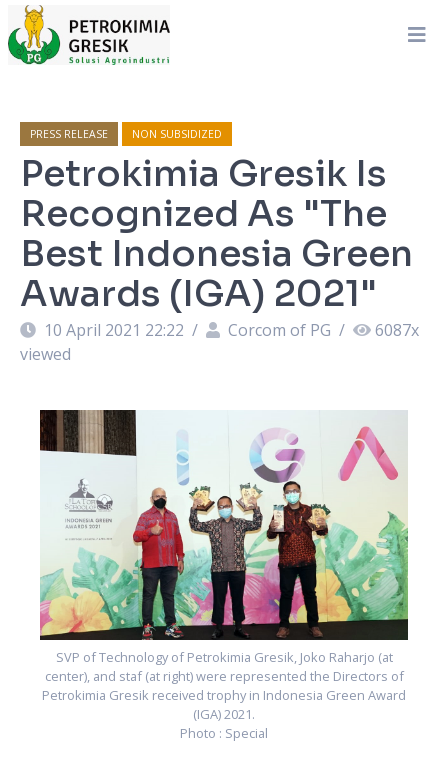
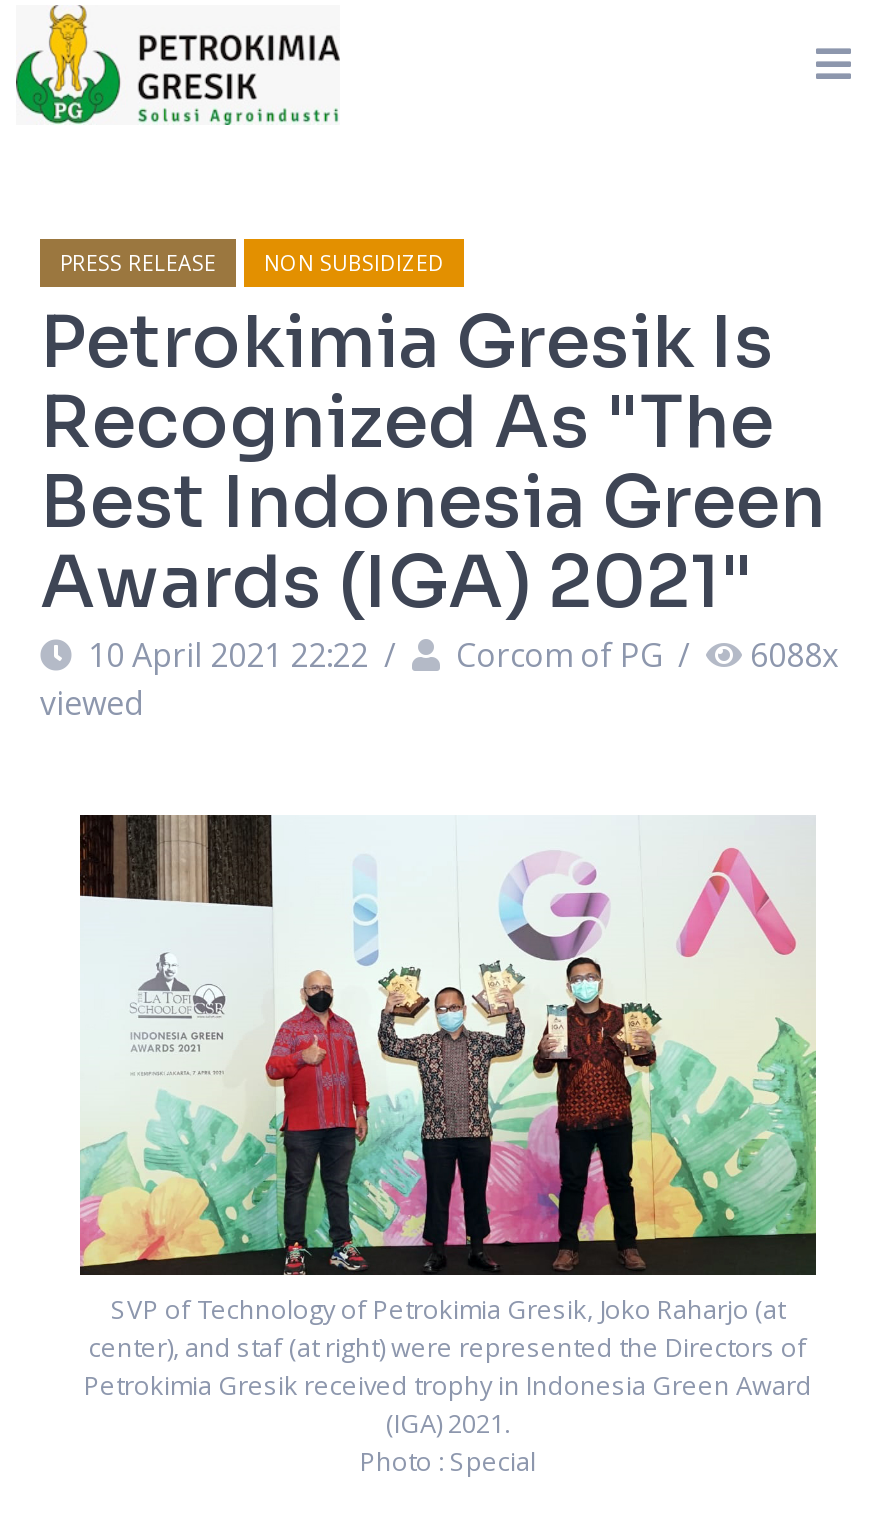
- 10 April 2021 22:22 / Corcom of PG / 6087x
+ 10 April 2021 22:22 / Corcom of PG / 6088x
